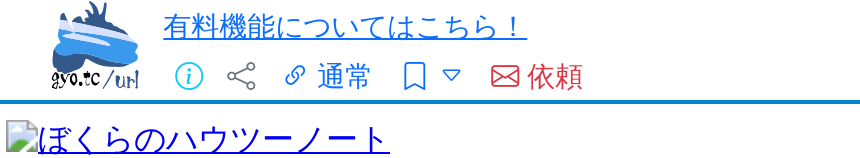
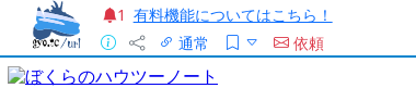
- 有料機能についてはこちら！
+ 1 有料機能についてはこちら！
